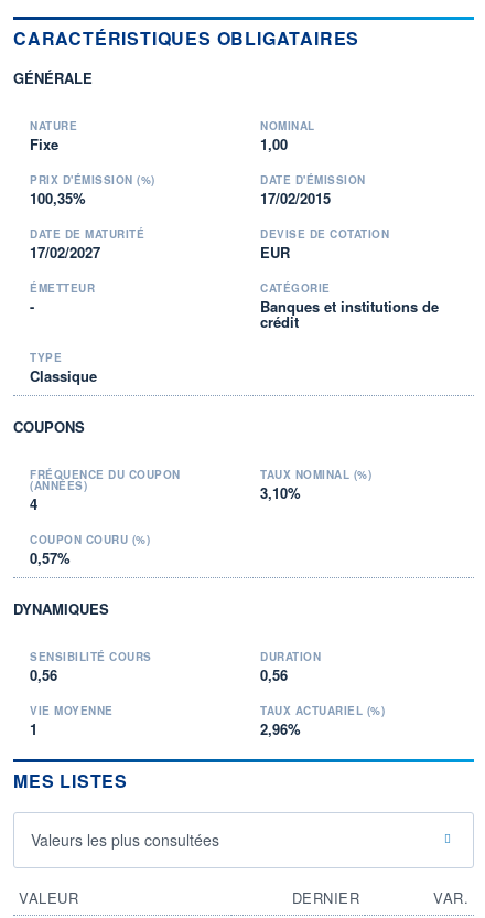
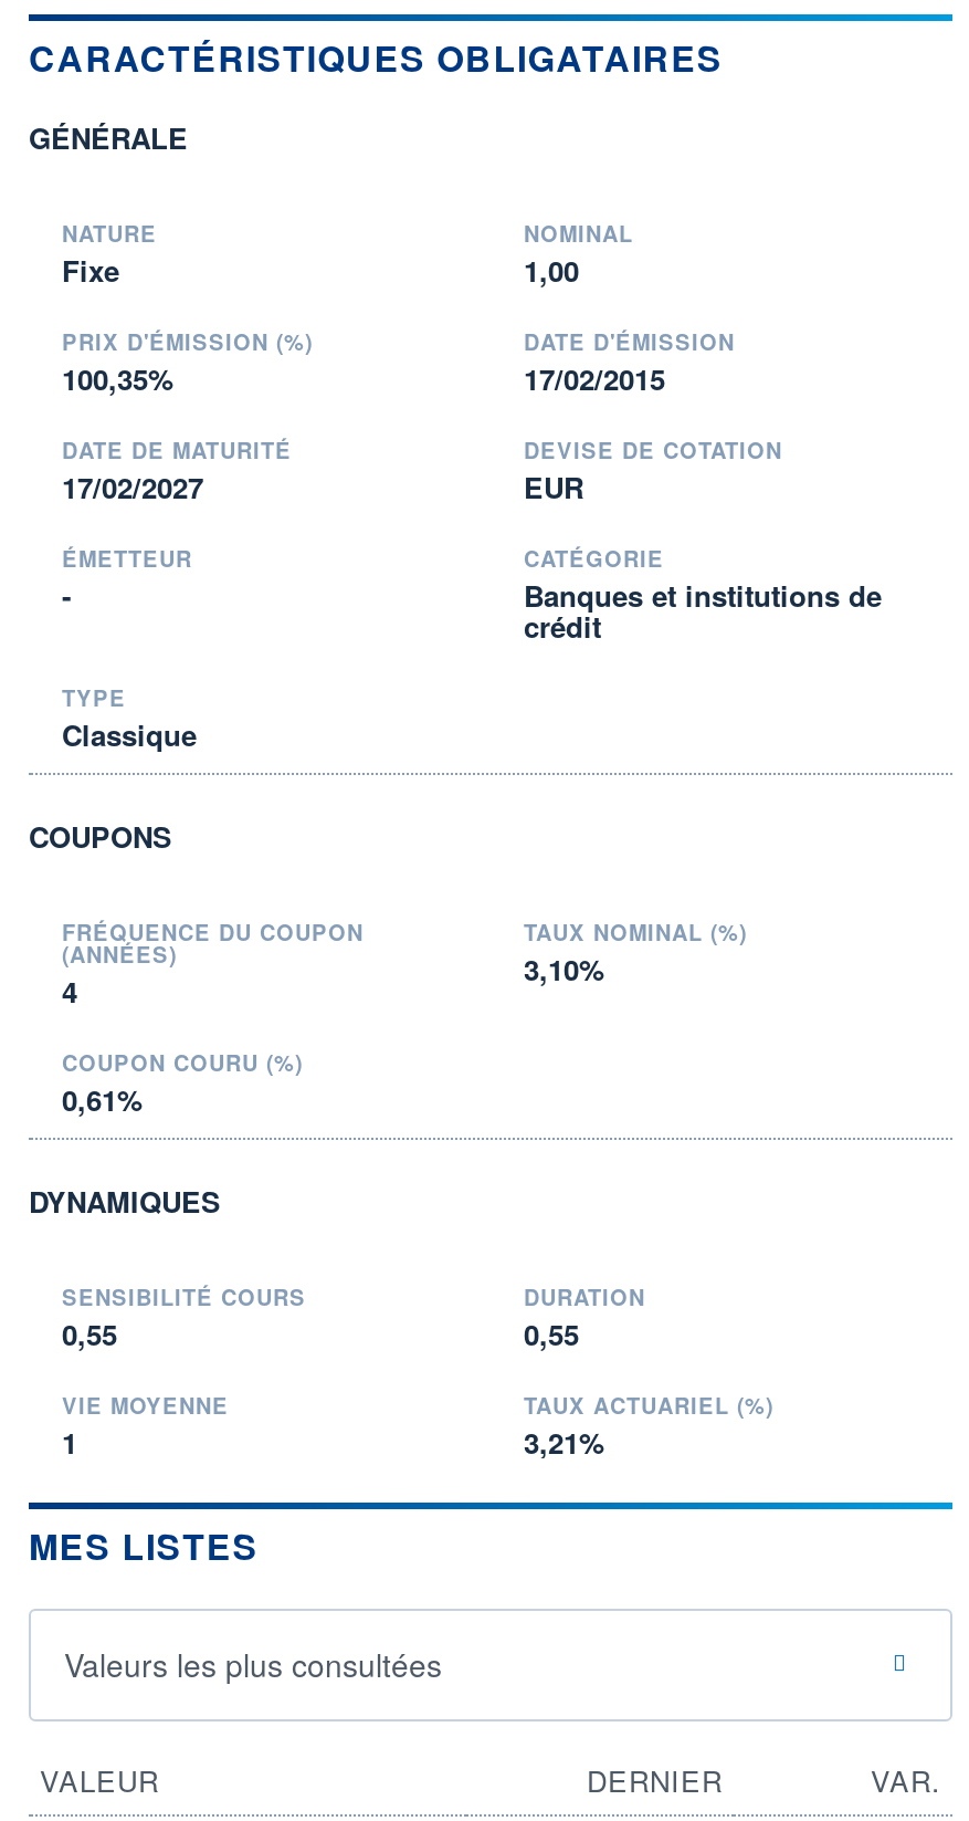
- 0,57%
+ 0,61%

- 0,56
+ 0,55

- 0,56
+ 0,55

- 2,96%
+ 3,21%
